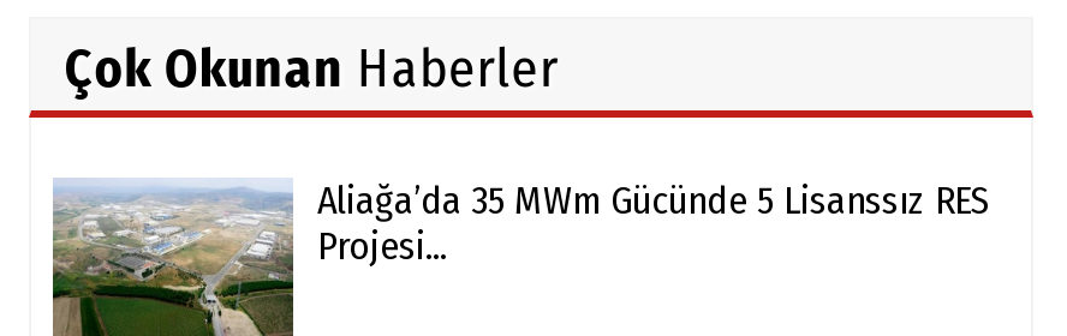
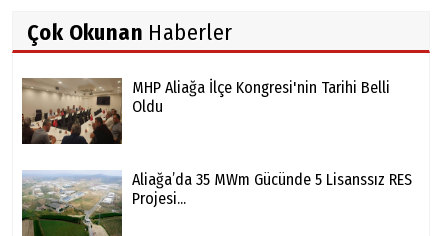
+ [image]
+ MHP Aliağa İlçe Kongresi'nin Tarihi Belli
+ Oldu
